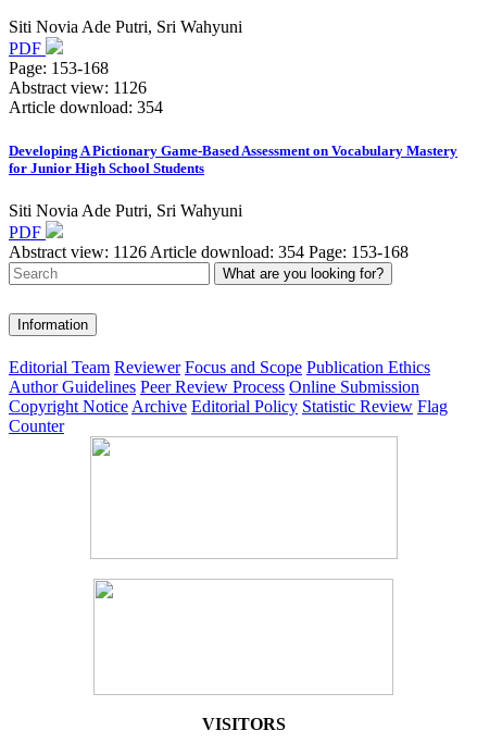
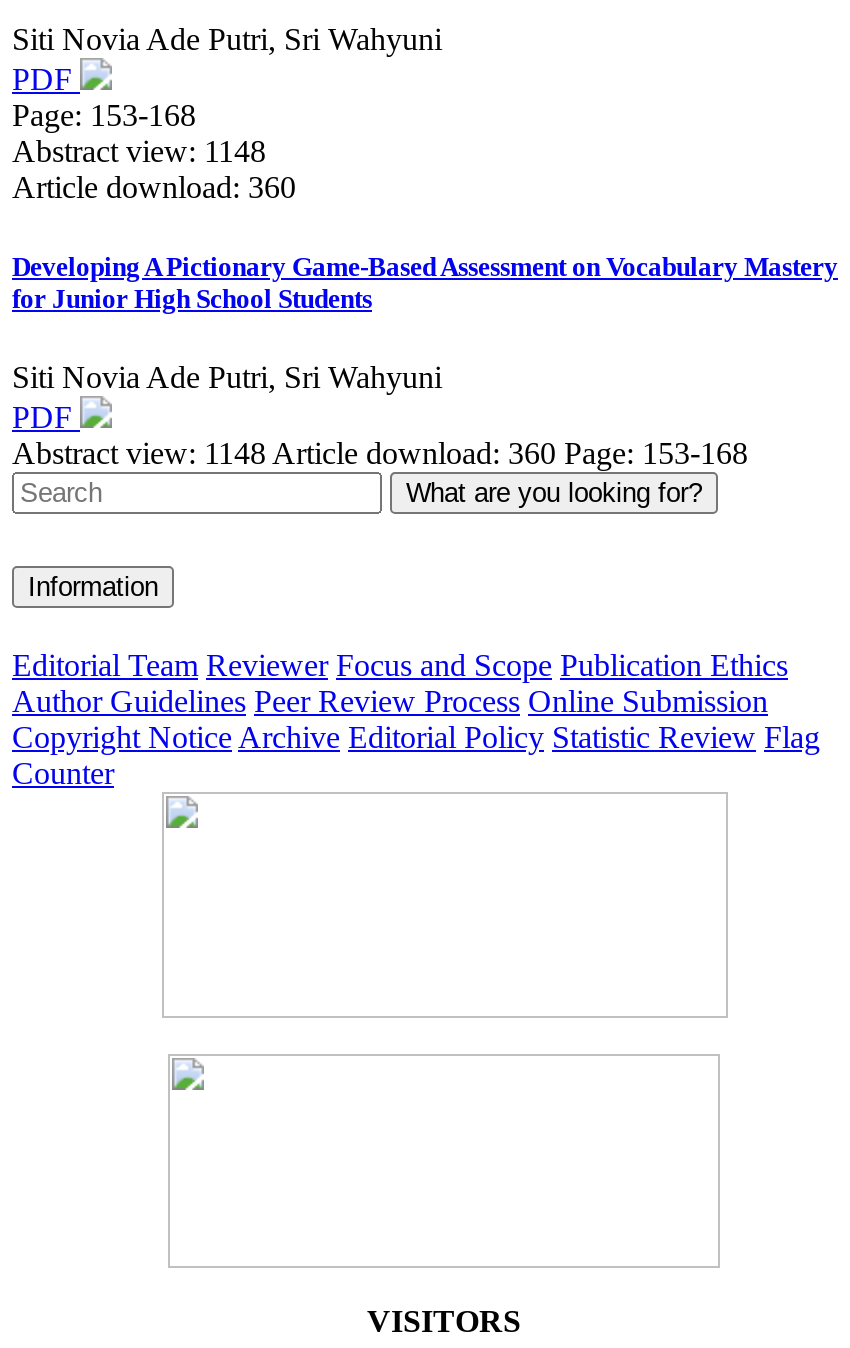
- Abstract view: 1126
+ Abstract view: 1148

- Article download: 354
+ Article download: 360

- Abstract view: 1126 Article download: 354 Page: 153-168
+ Abstract view: 1148 Article download: 360 Page: 153-168
